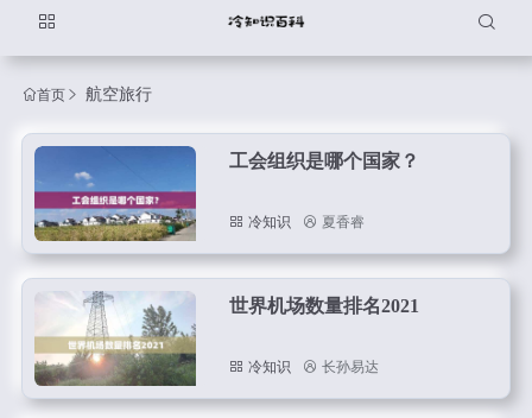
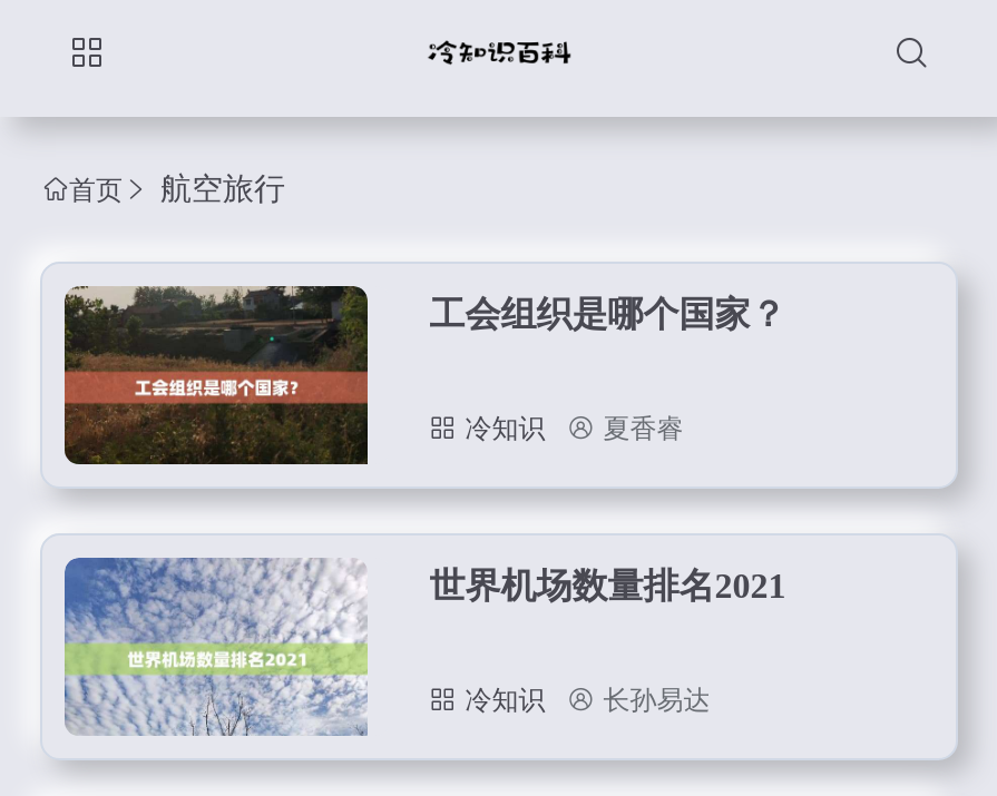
- [image]
+ [image]

- [image]
+ [image]
